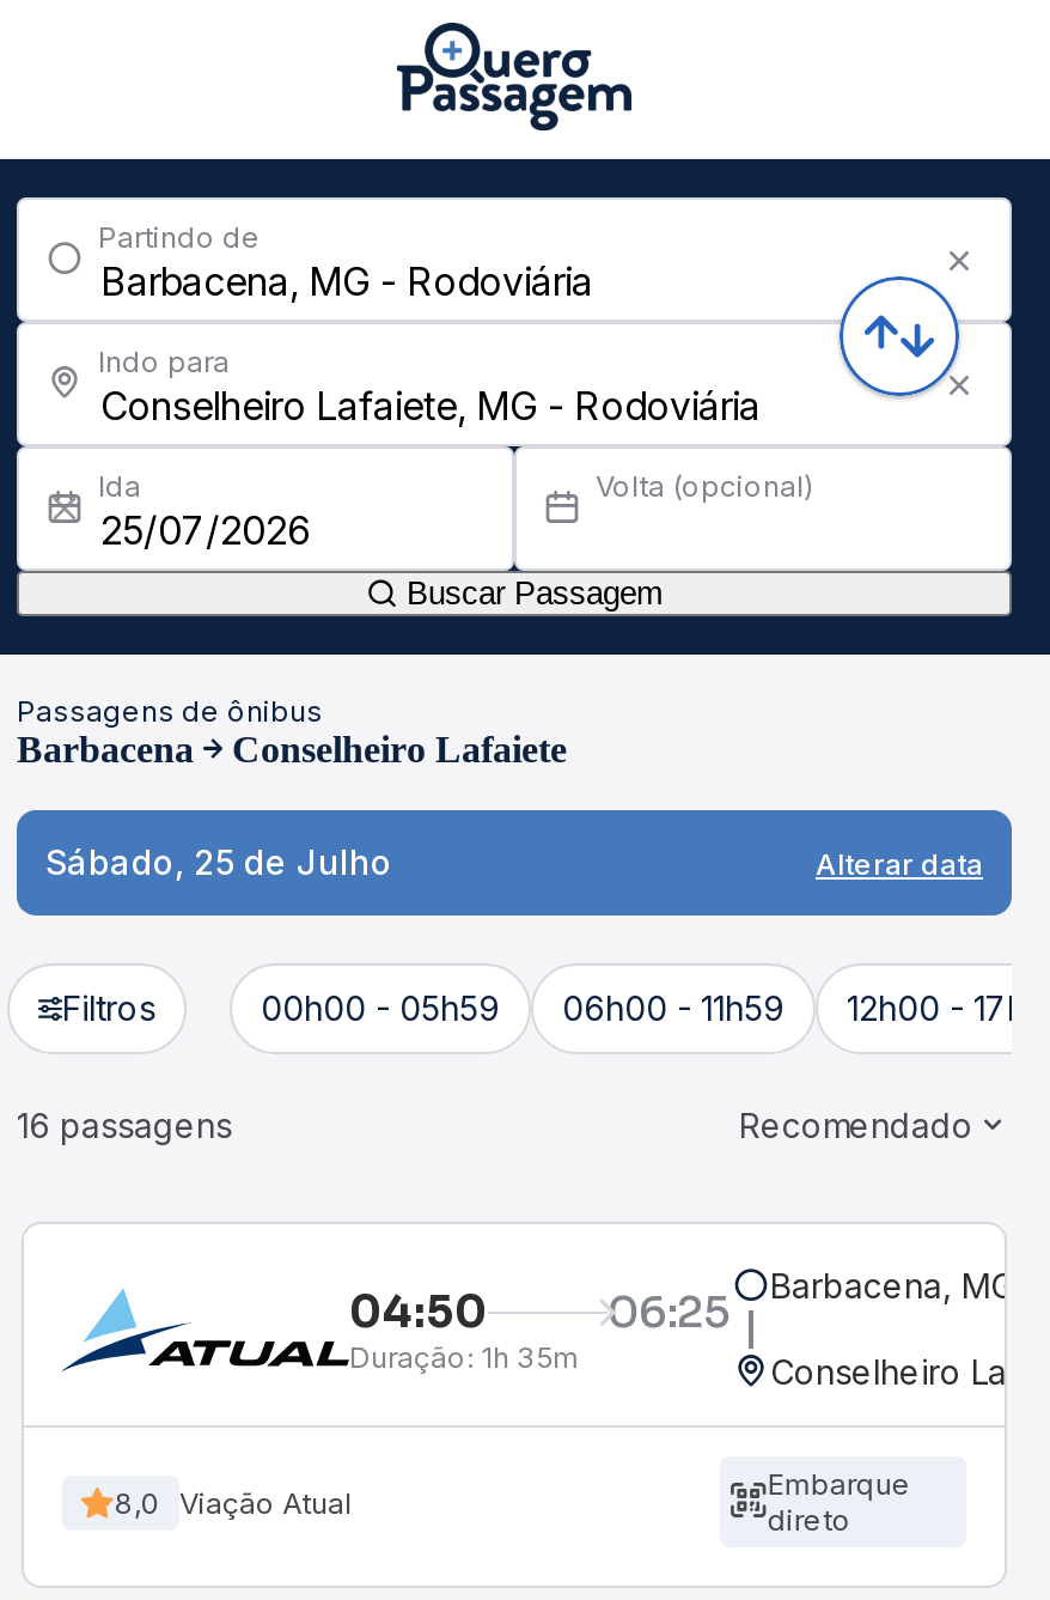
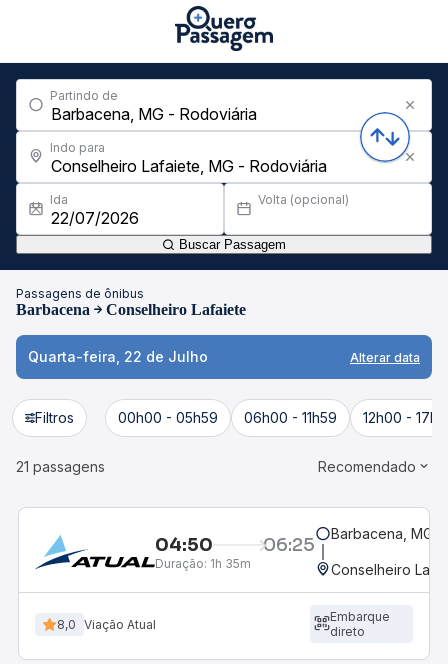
- Sábado, 25 de Julho
+ Quarta-feira, 22 de Julho

- 16 passagens
+ 21 passagens
